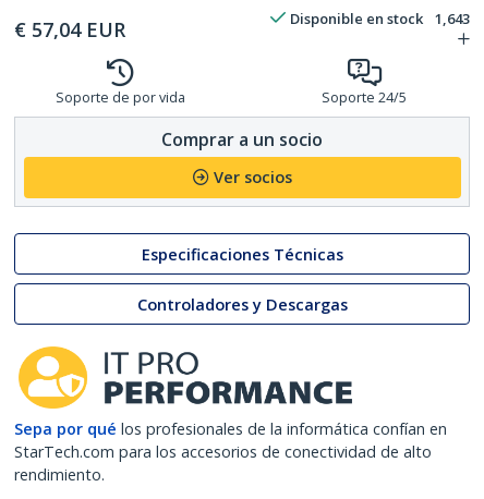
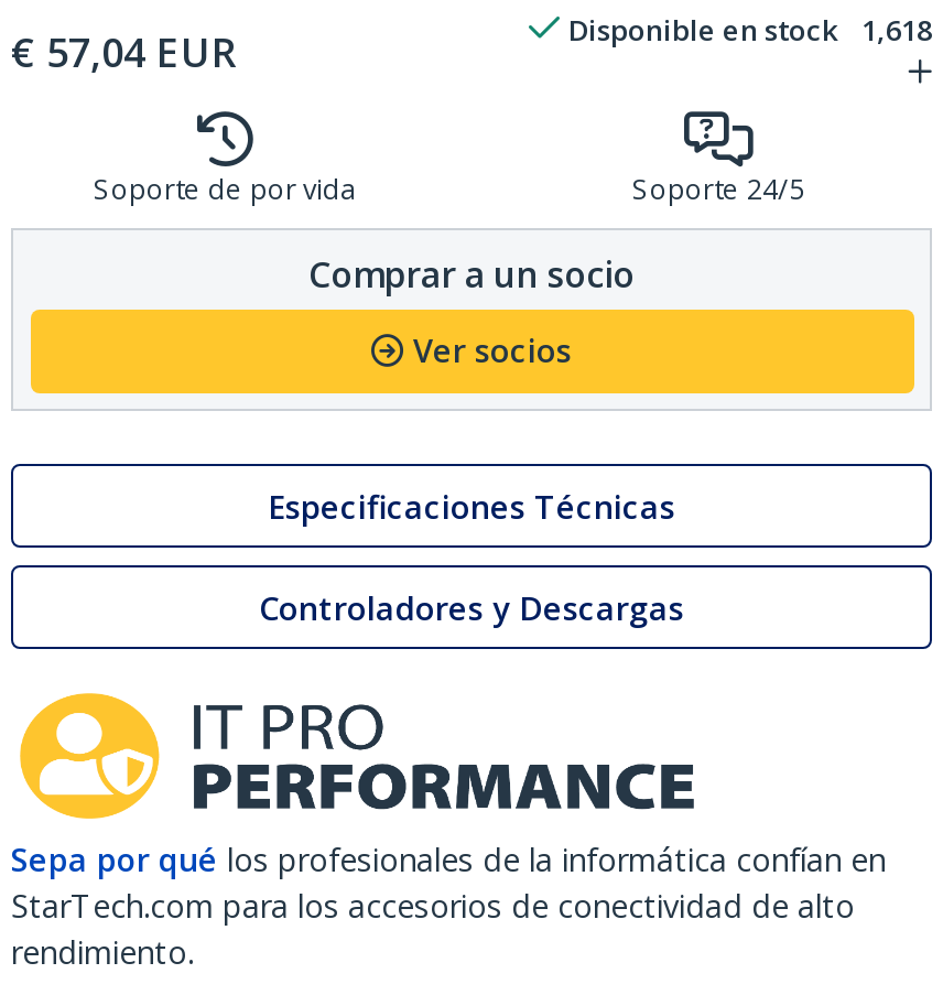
- Disponible en stock 1,643
+ Disponible en stock 1,618
